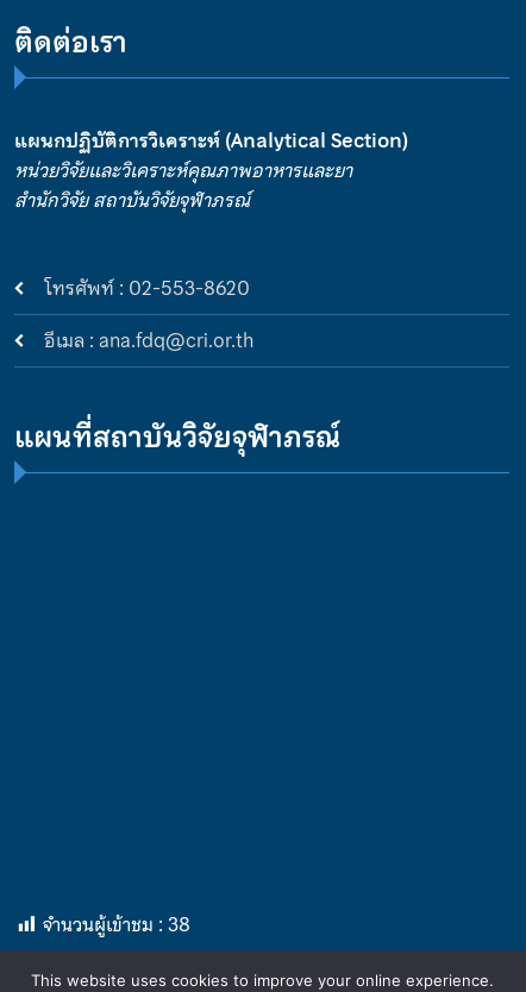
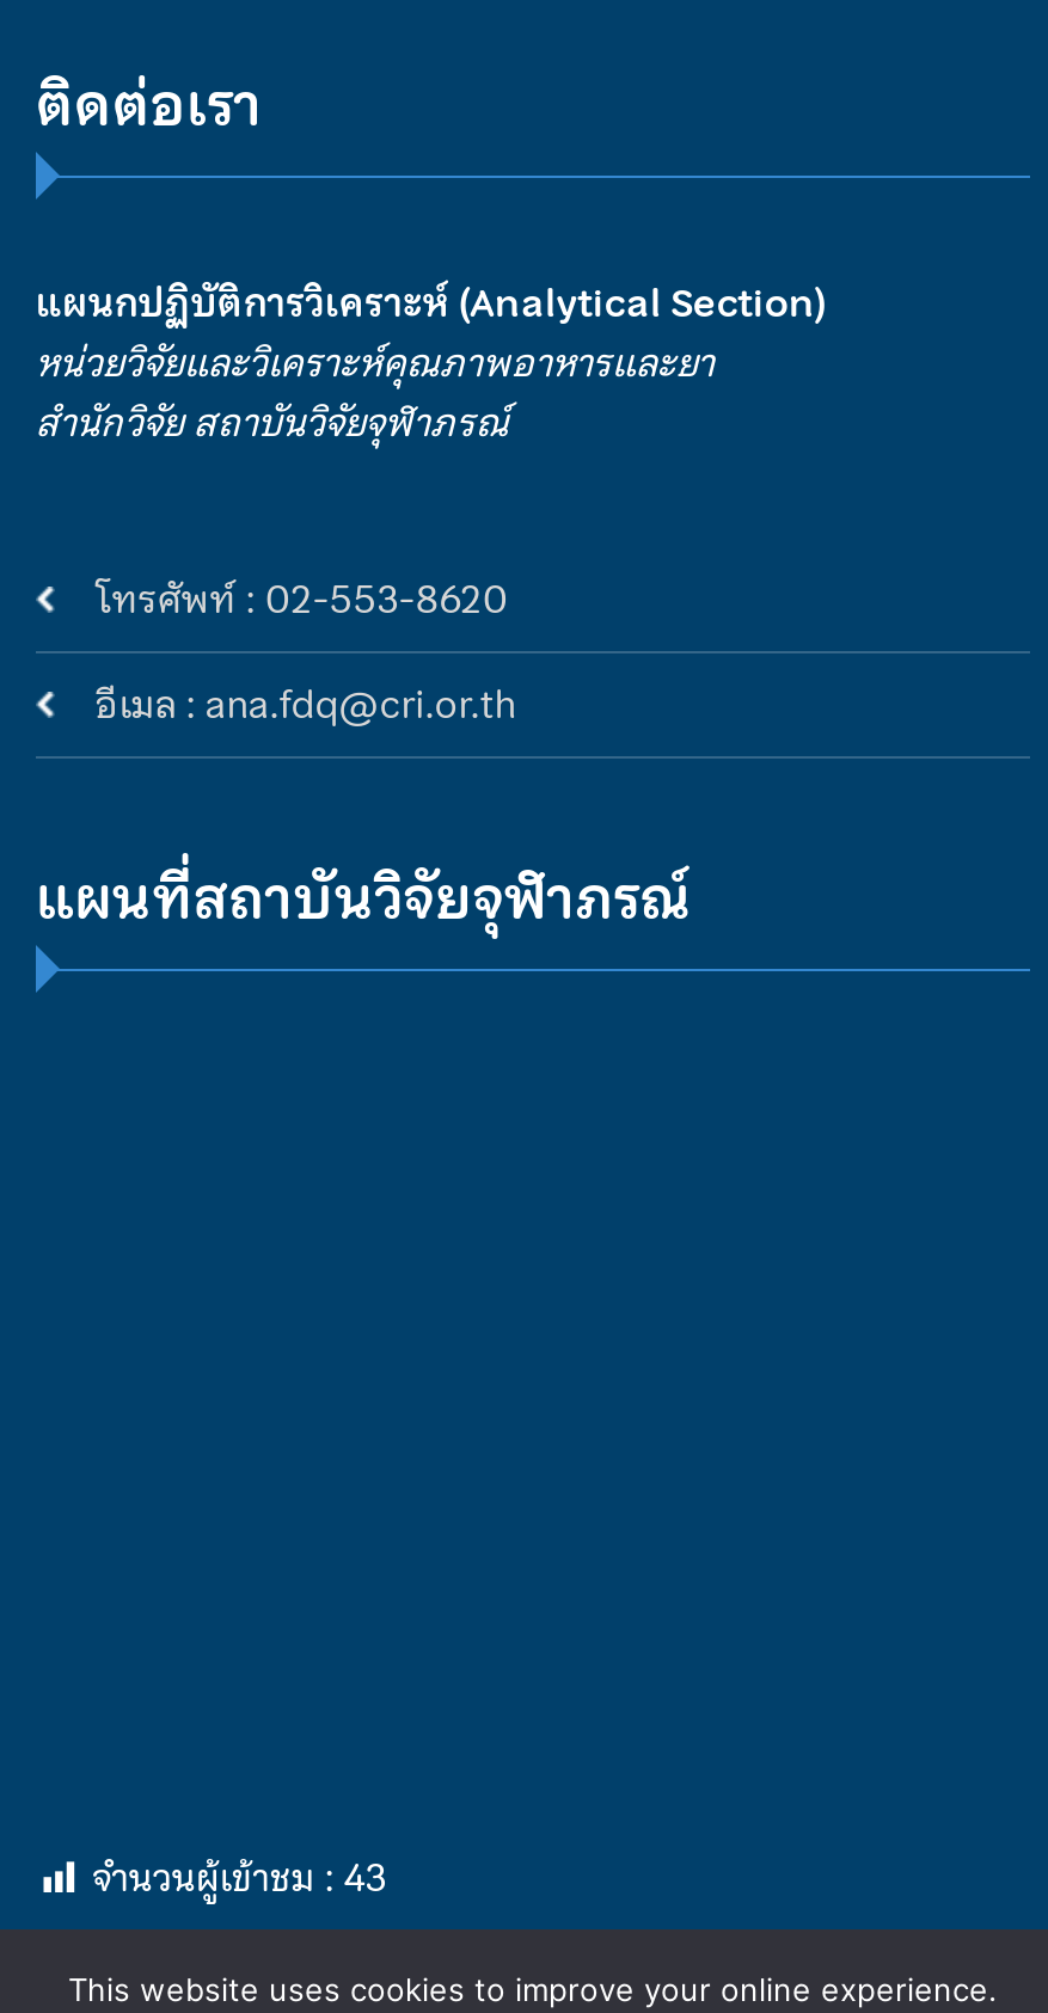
- จำนวนผู้เข้าชม : 38
+ จำนวนผู้เข้าชม : 43
